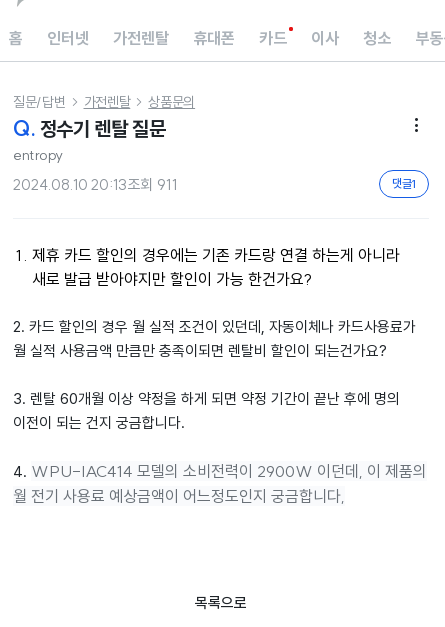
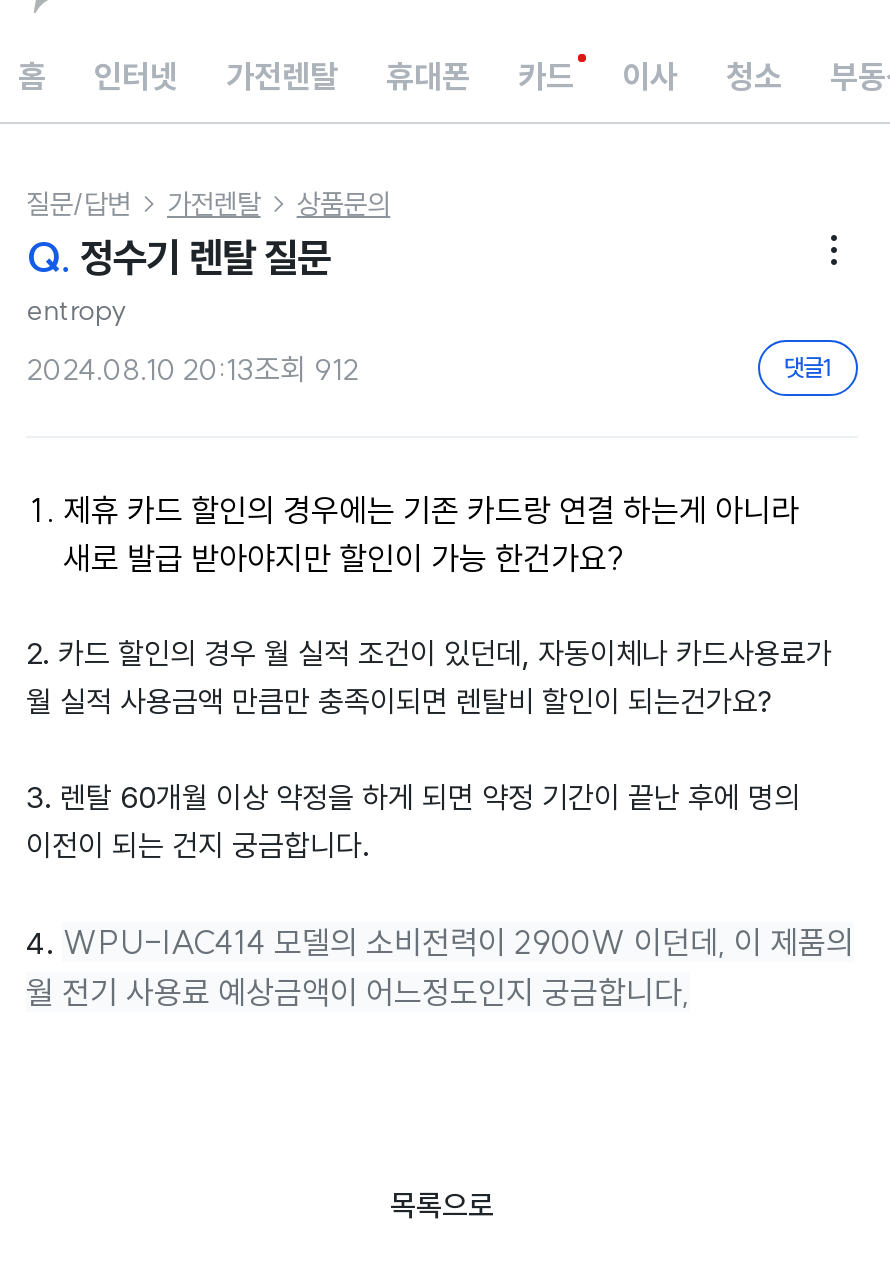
- 2024.08.10 20:13조회 911
+ 2024.08.10 20:13조회 912
